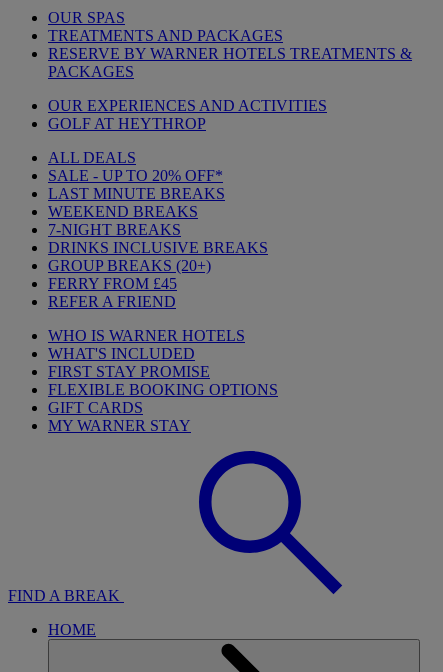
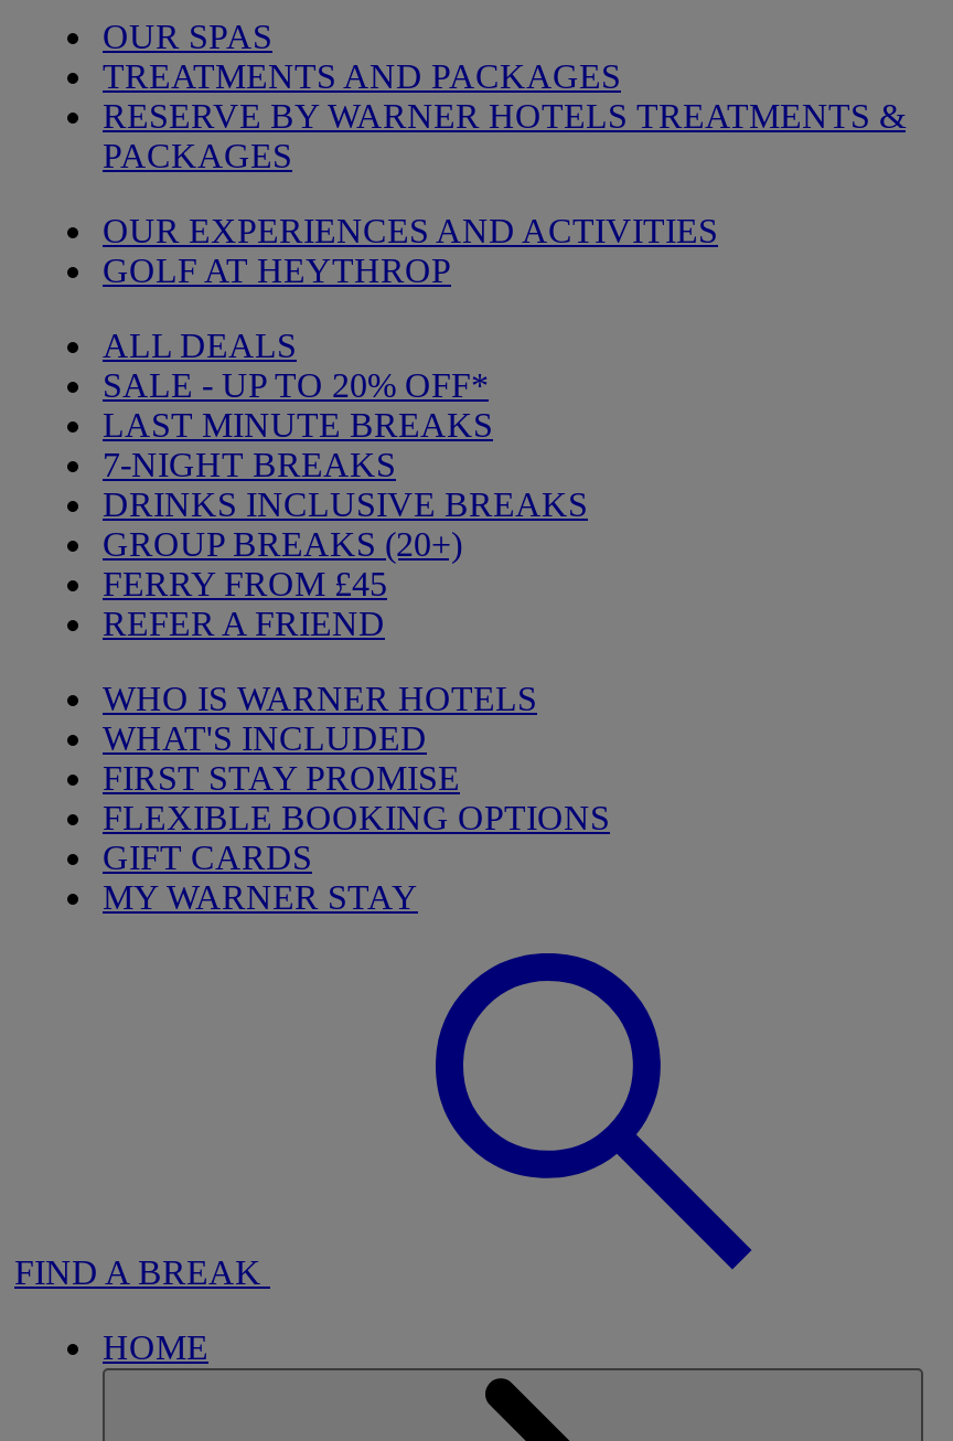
- WEEKEND BREAKS
